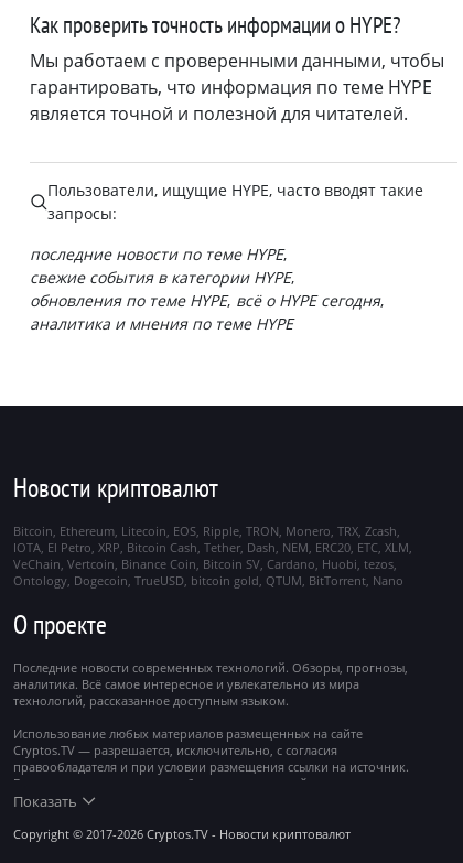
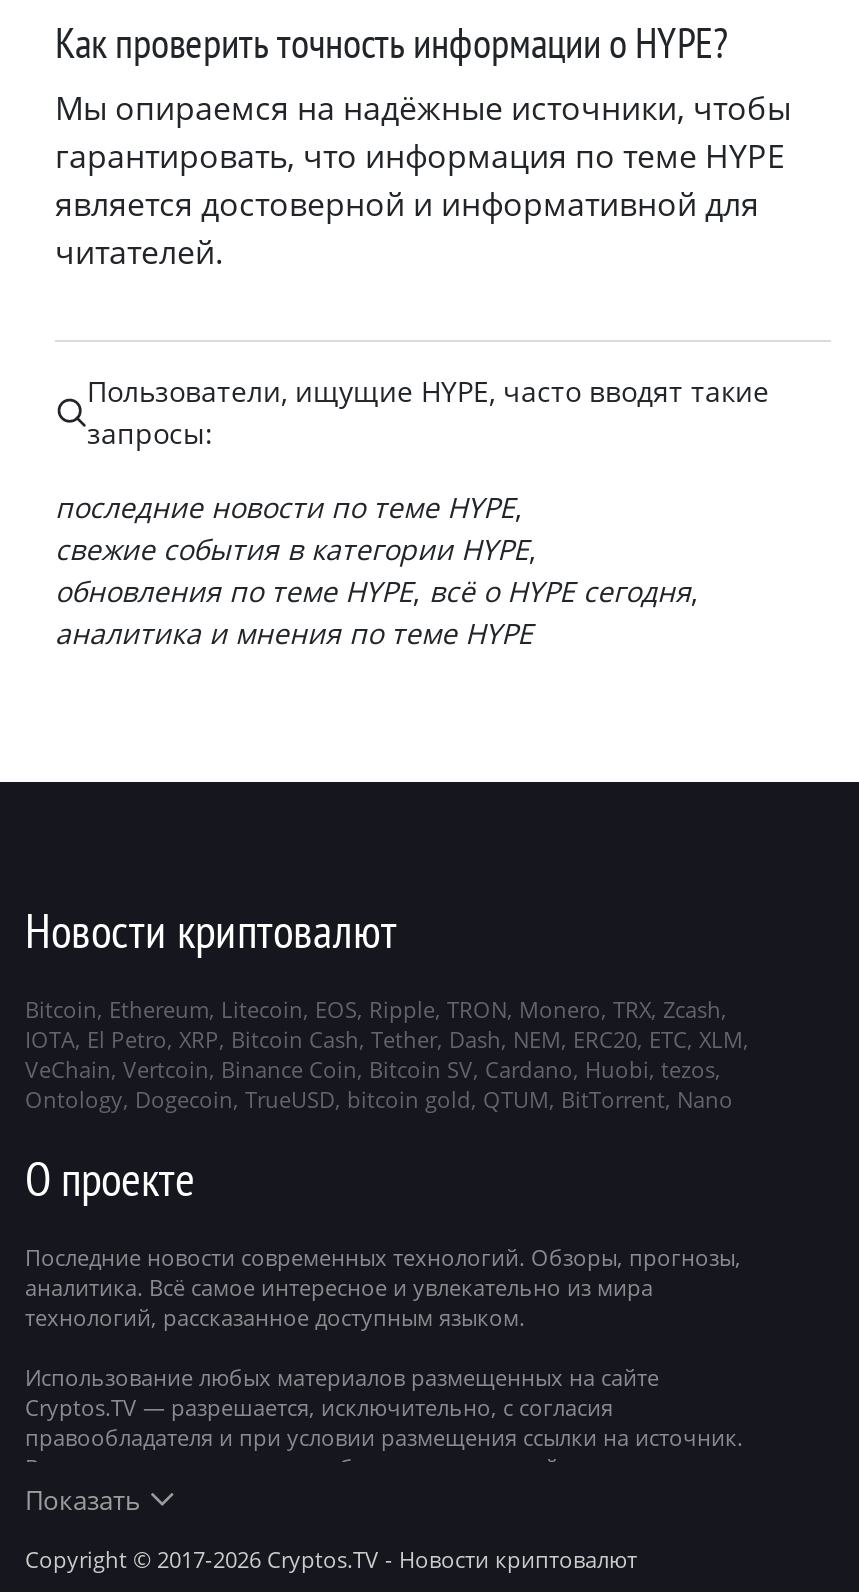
- Мы работаем с проверенными данными, чтобы
+ Мы опираемся на надёжные источники, чтобы

- является точной и полезной для читателей.
+ является достоверной и информативной для
+ читателей.
